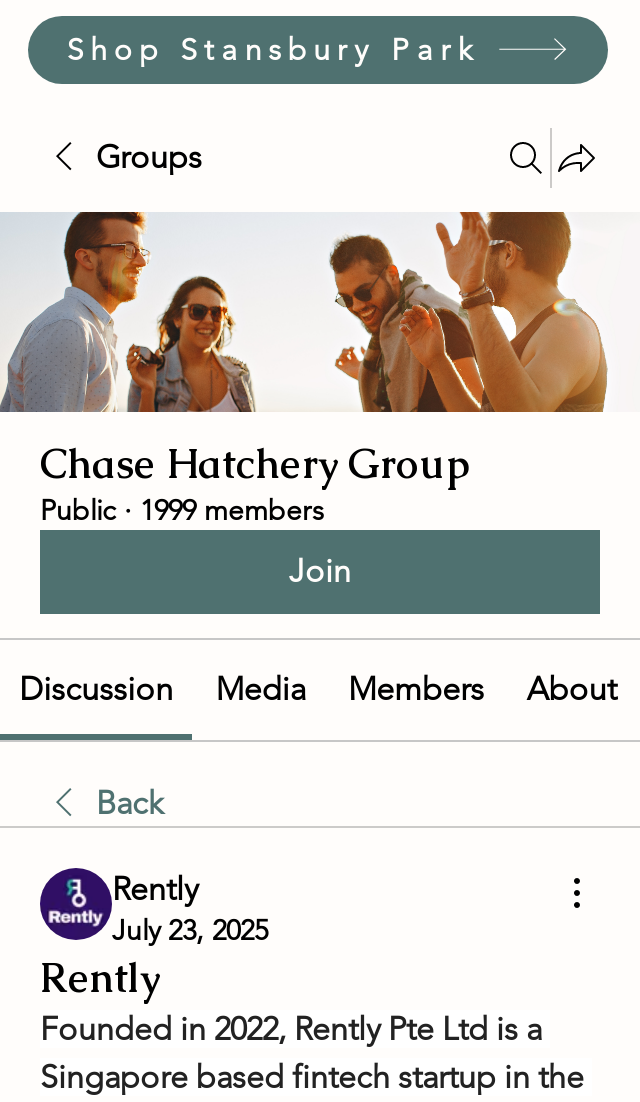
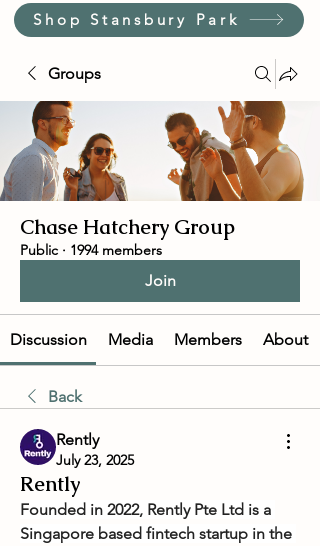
- Public · 1999 members
+ Public · 1994 members
